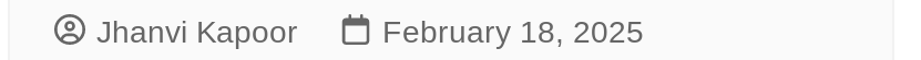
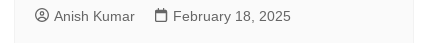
- Jhanvi Kapoor
+ Anish Kumar
